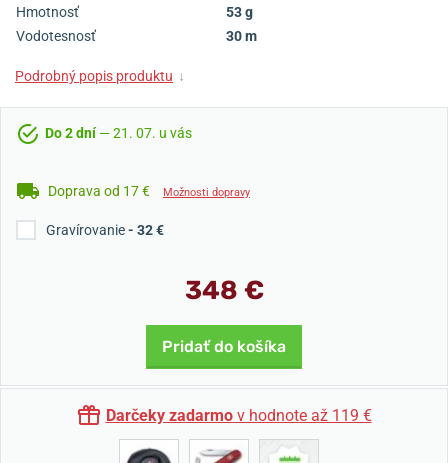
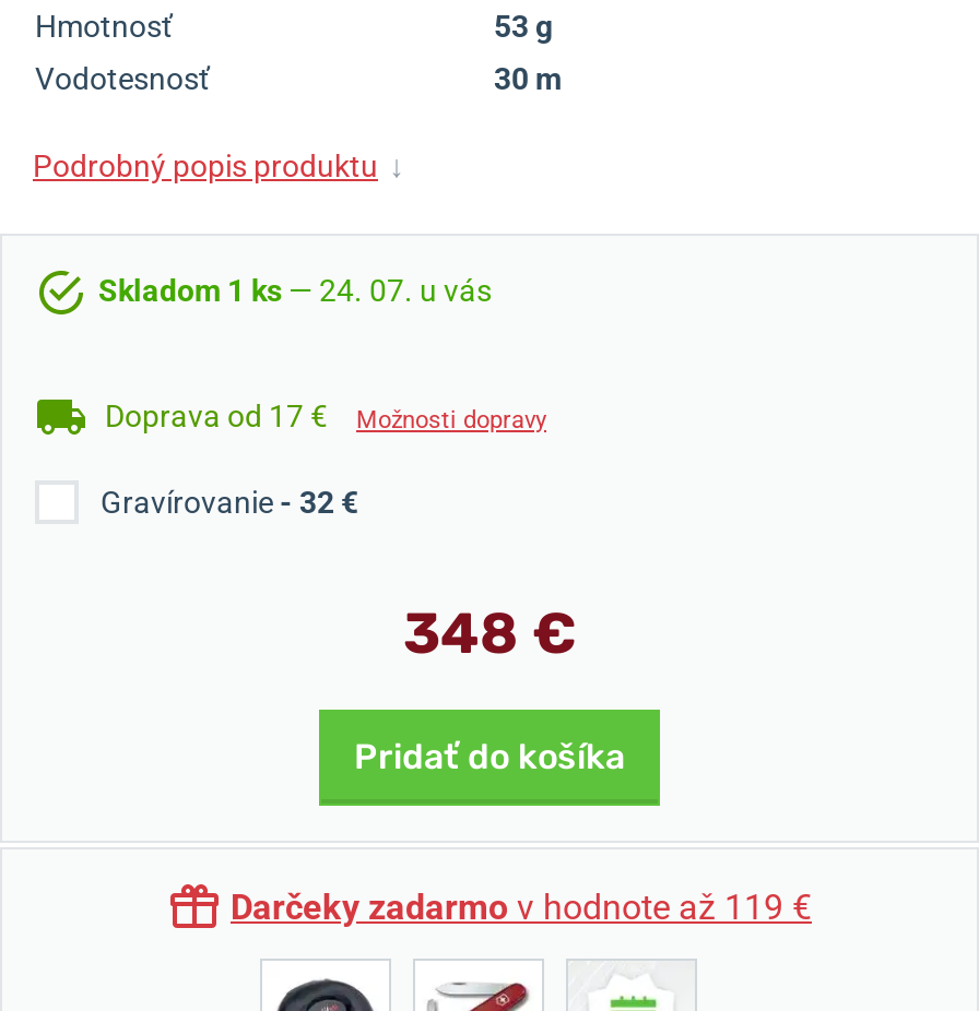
- Do 2 dní — 21. 07. u vás
+ Skladom 1 ks — 24. 07. u vás
